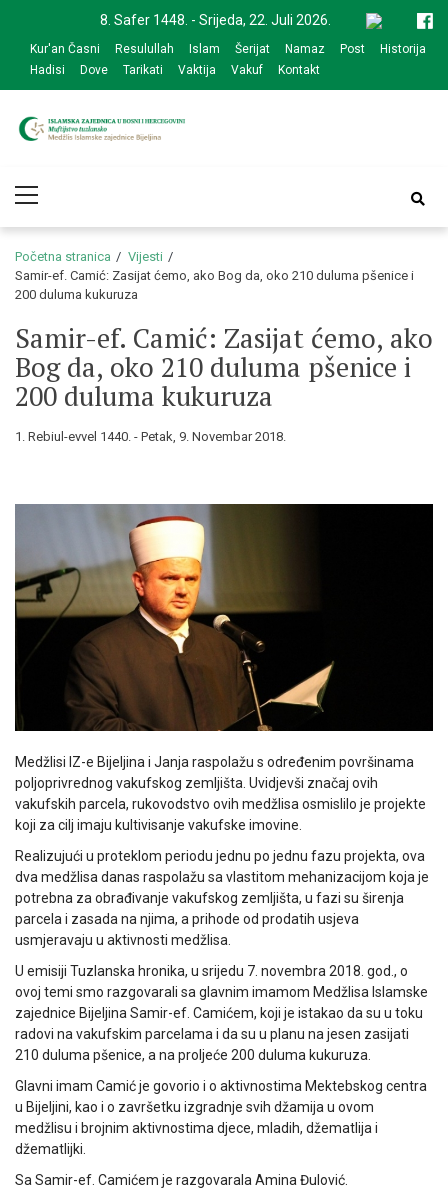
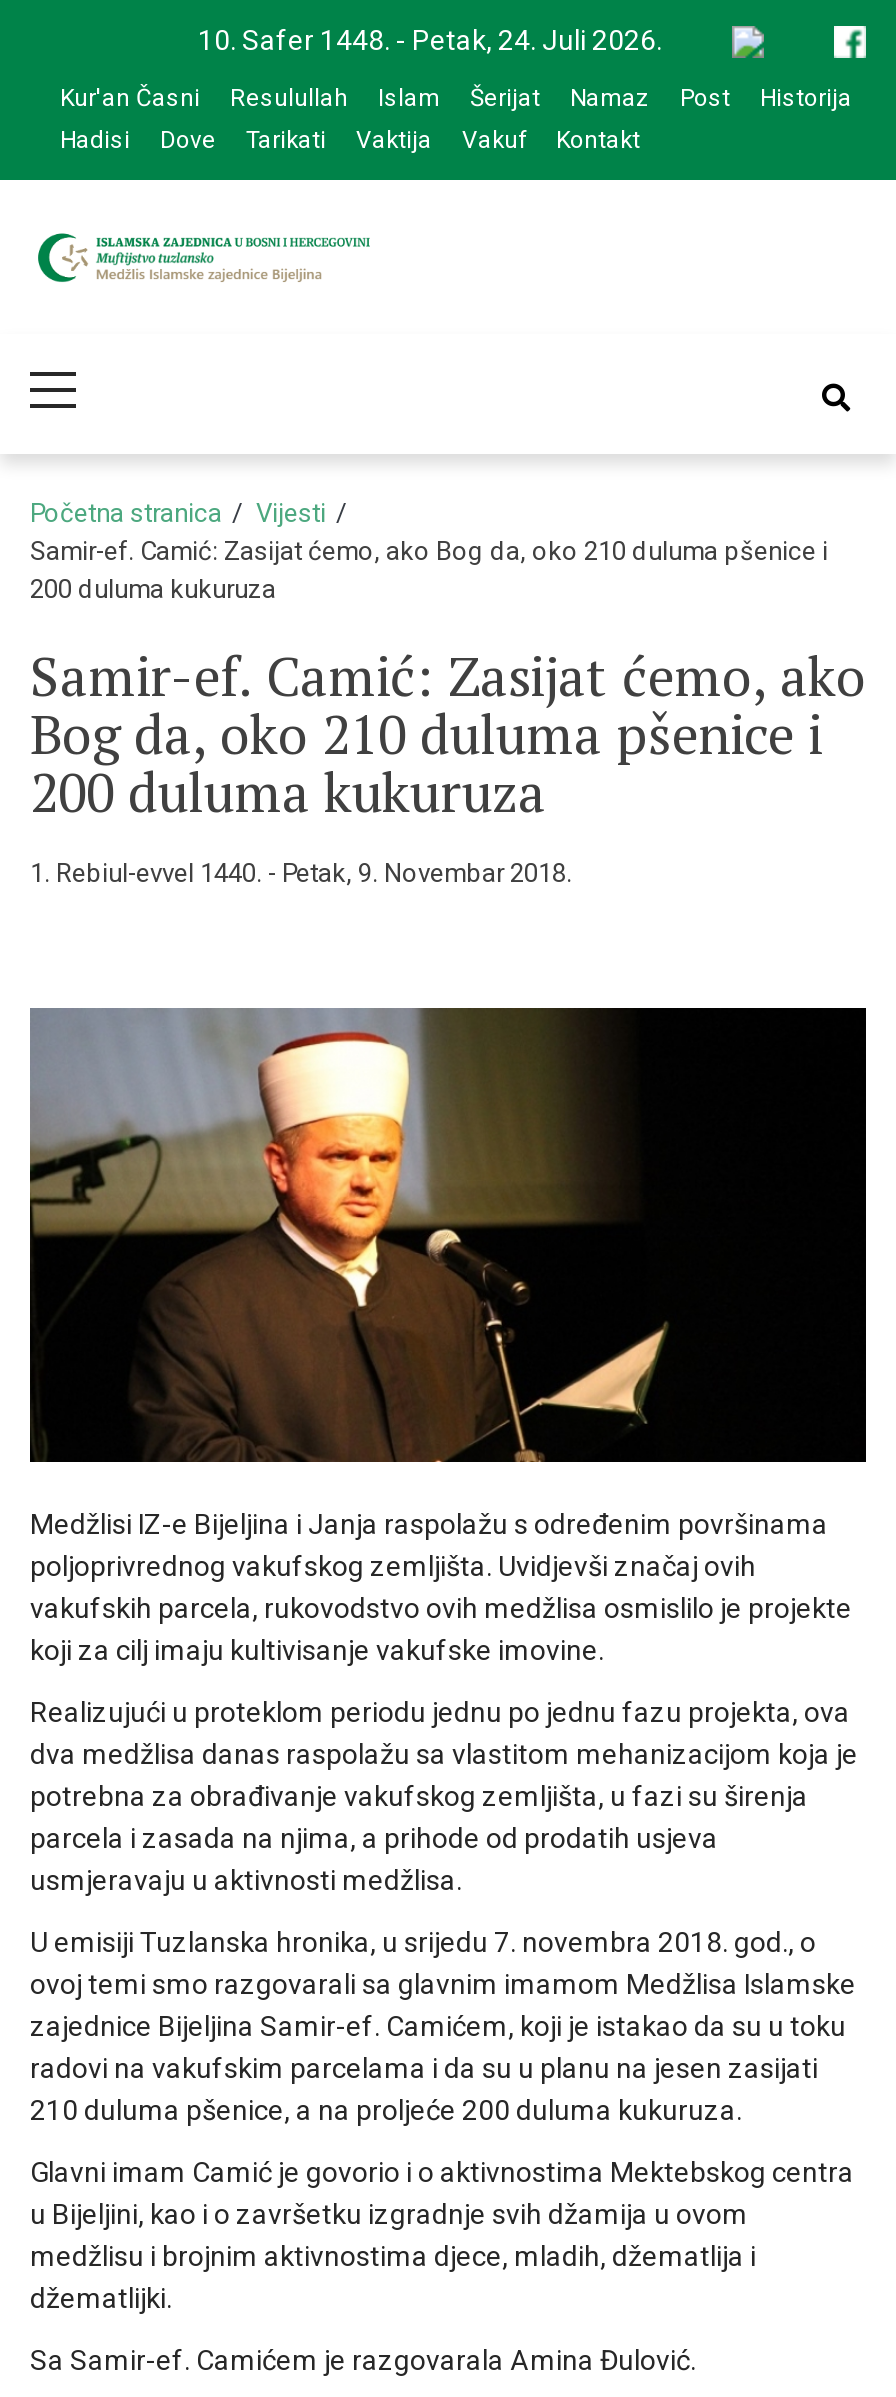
- 8. Safer 1448. - Srijeda, 22. Juli 2026.
+ 10. Safer 1448. - Petak, 24. Juli 2026.
